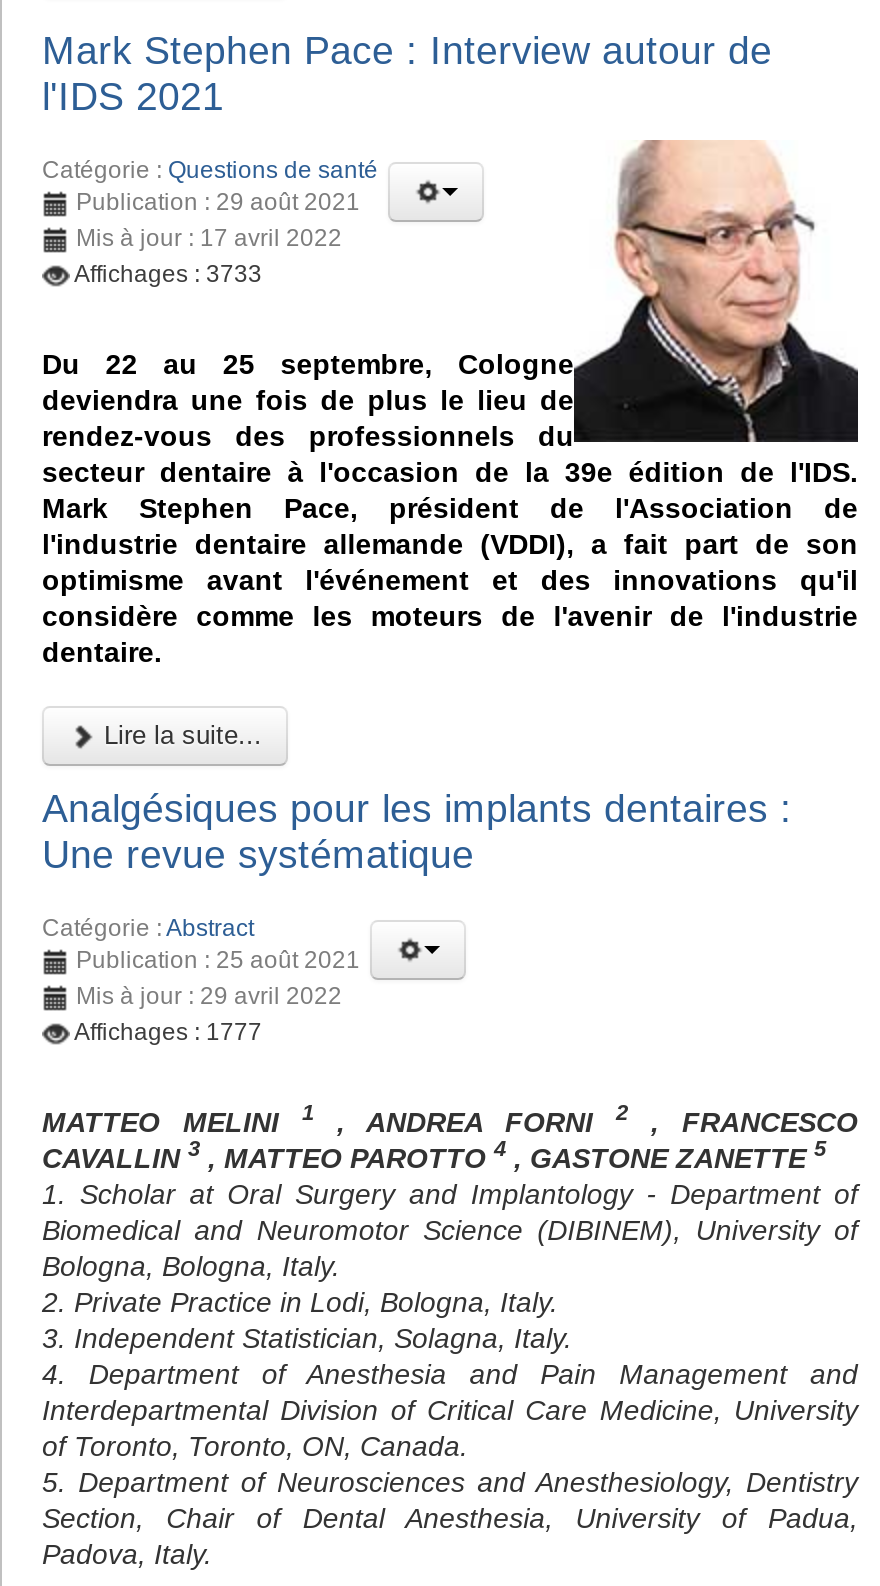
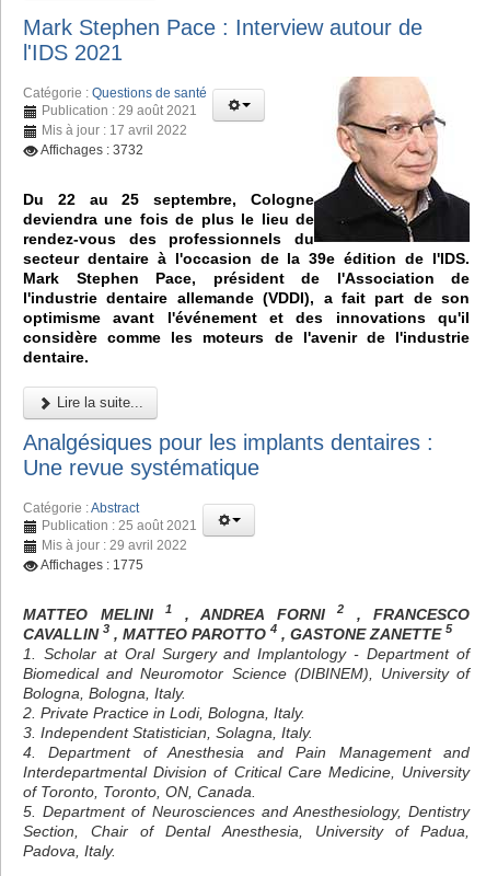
- Affichages : 3733
+ Affichages : 3732

- Affichages : 1777
+ Affichages : 1775
